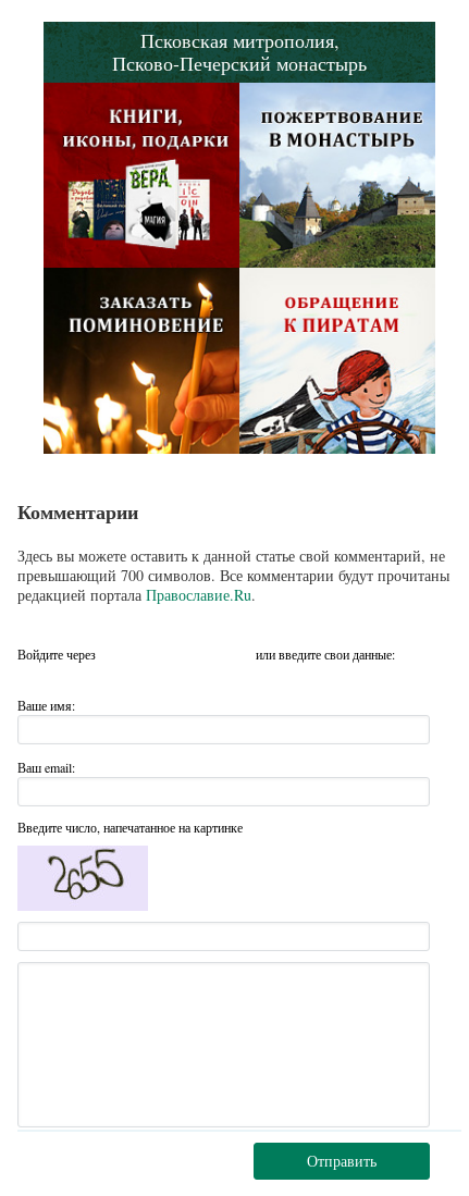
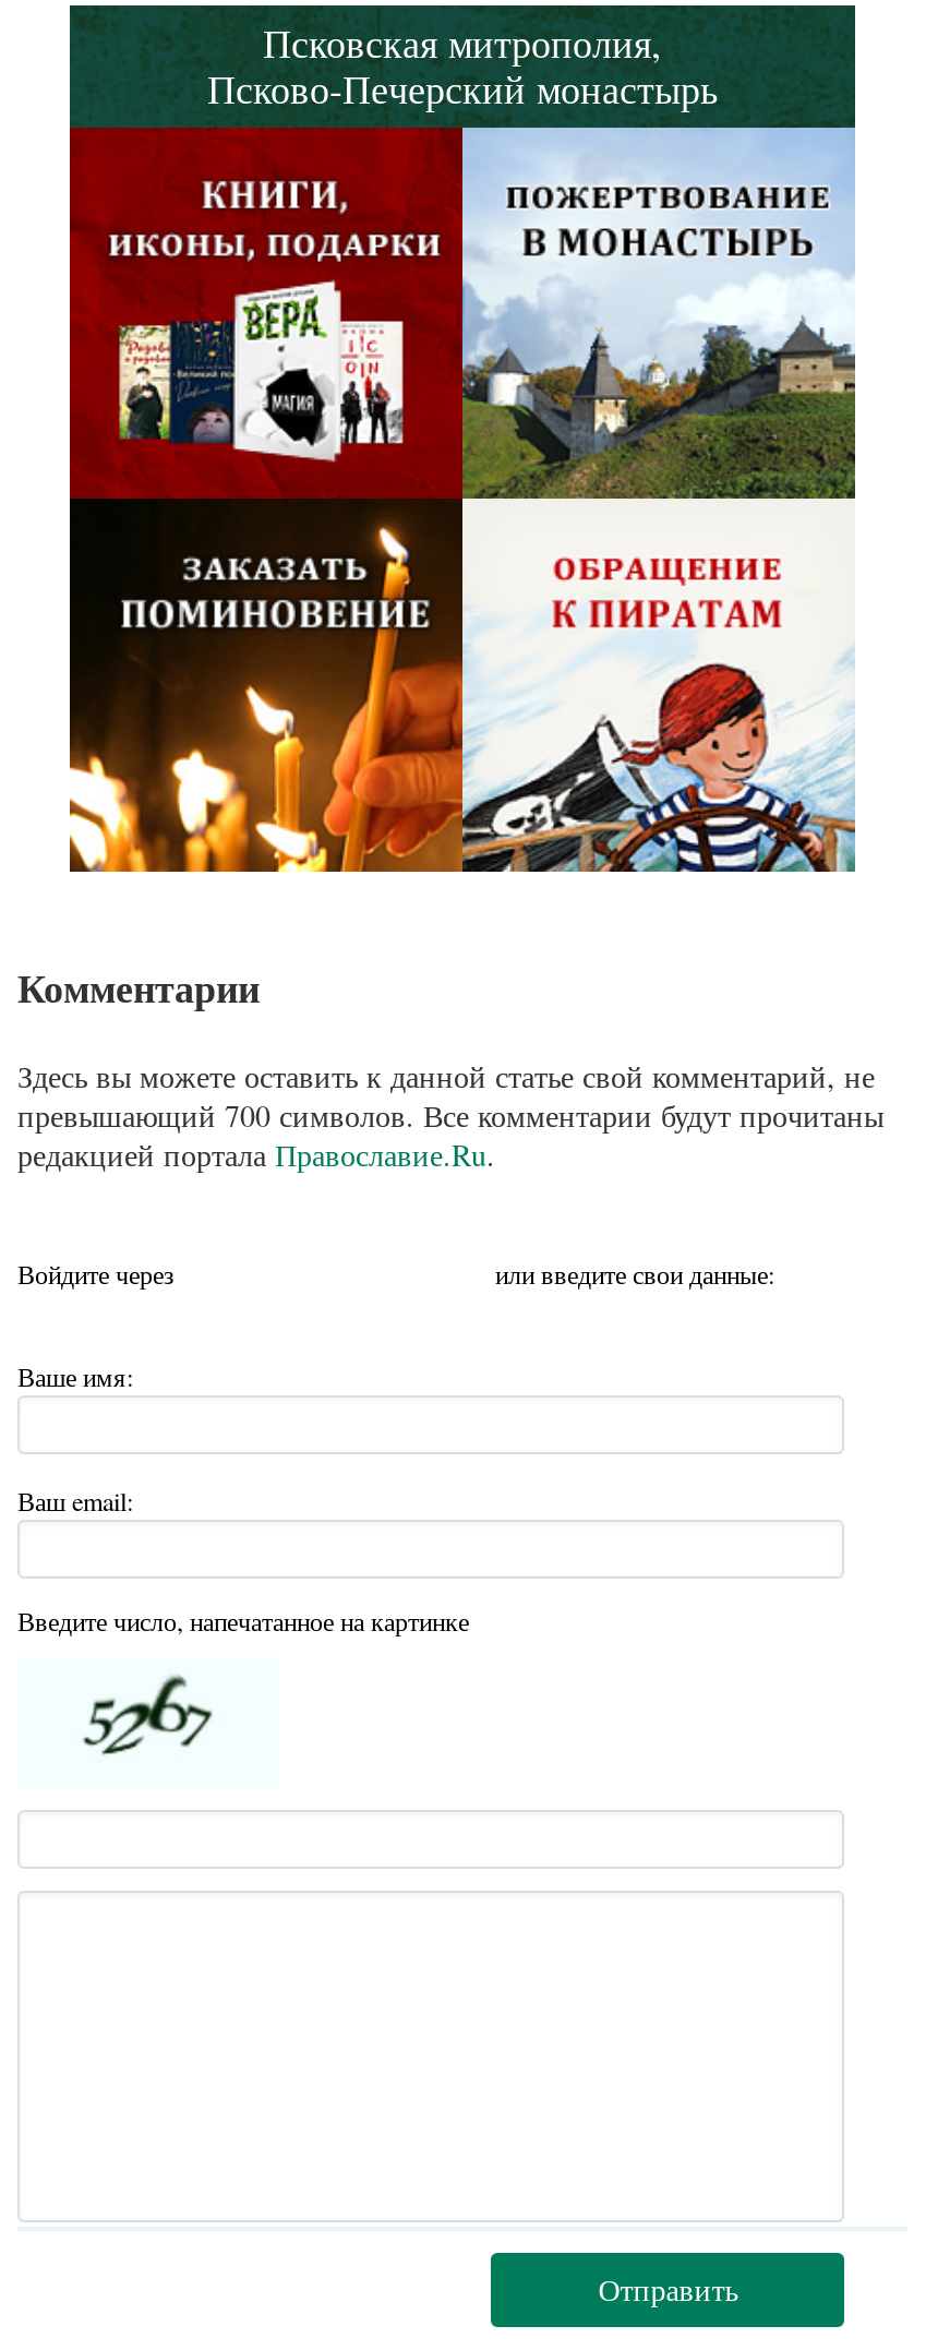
- [image]
+ [image]
